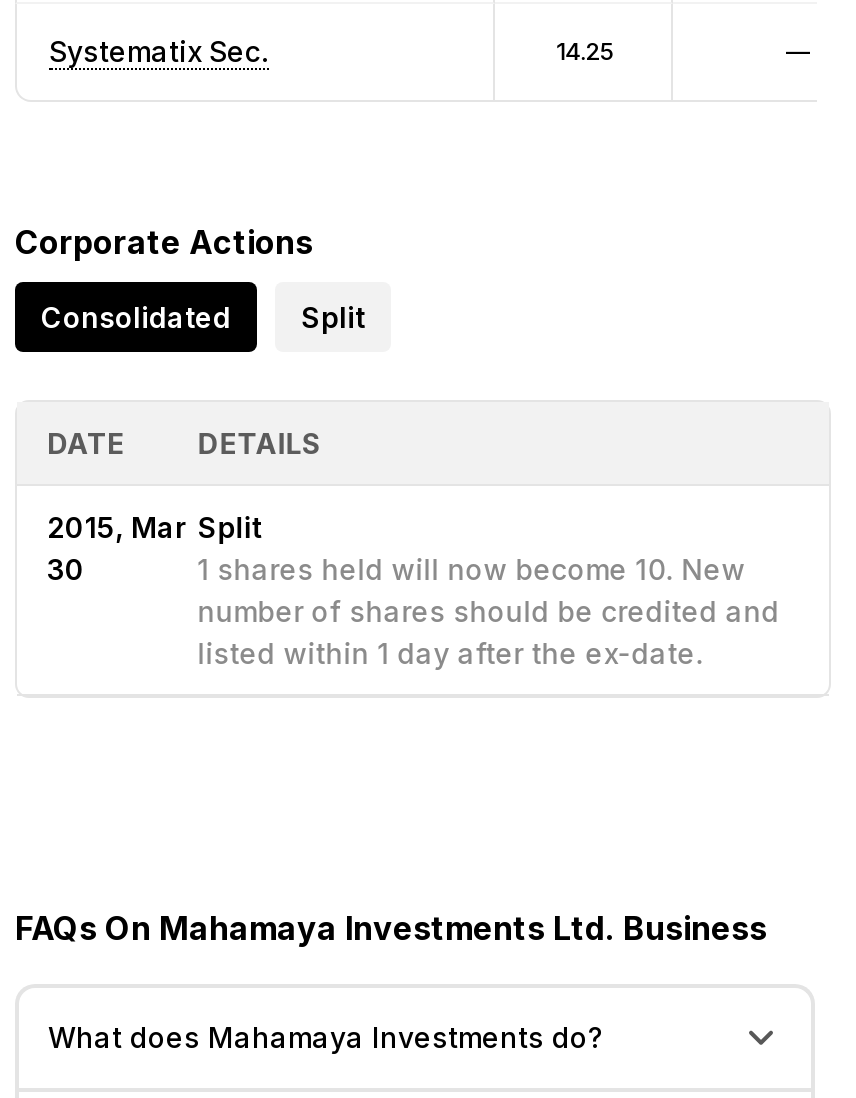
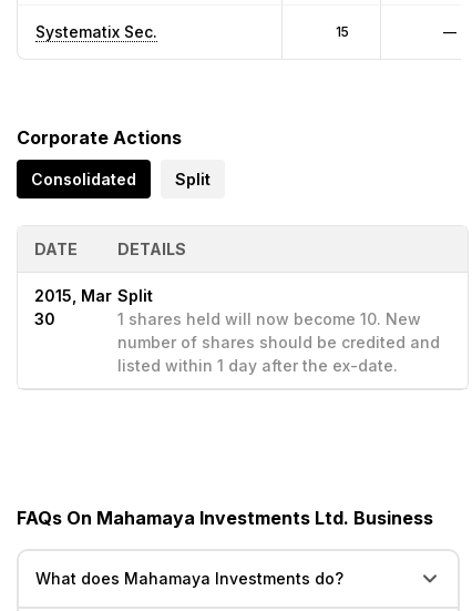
- 14.25
+ 15
